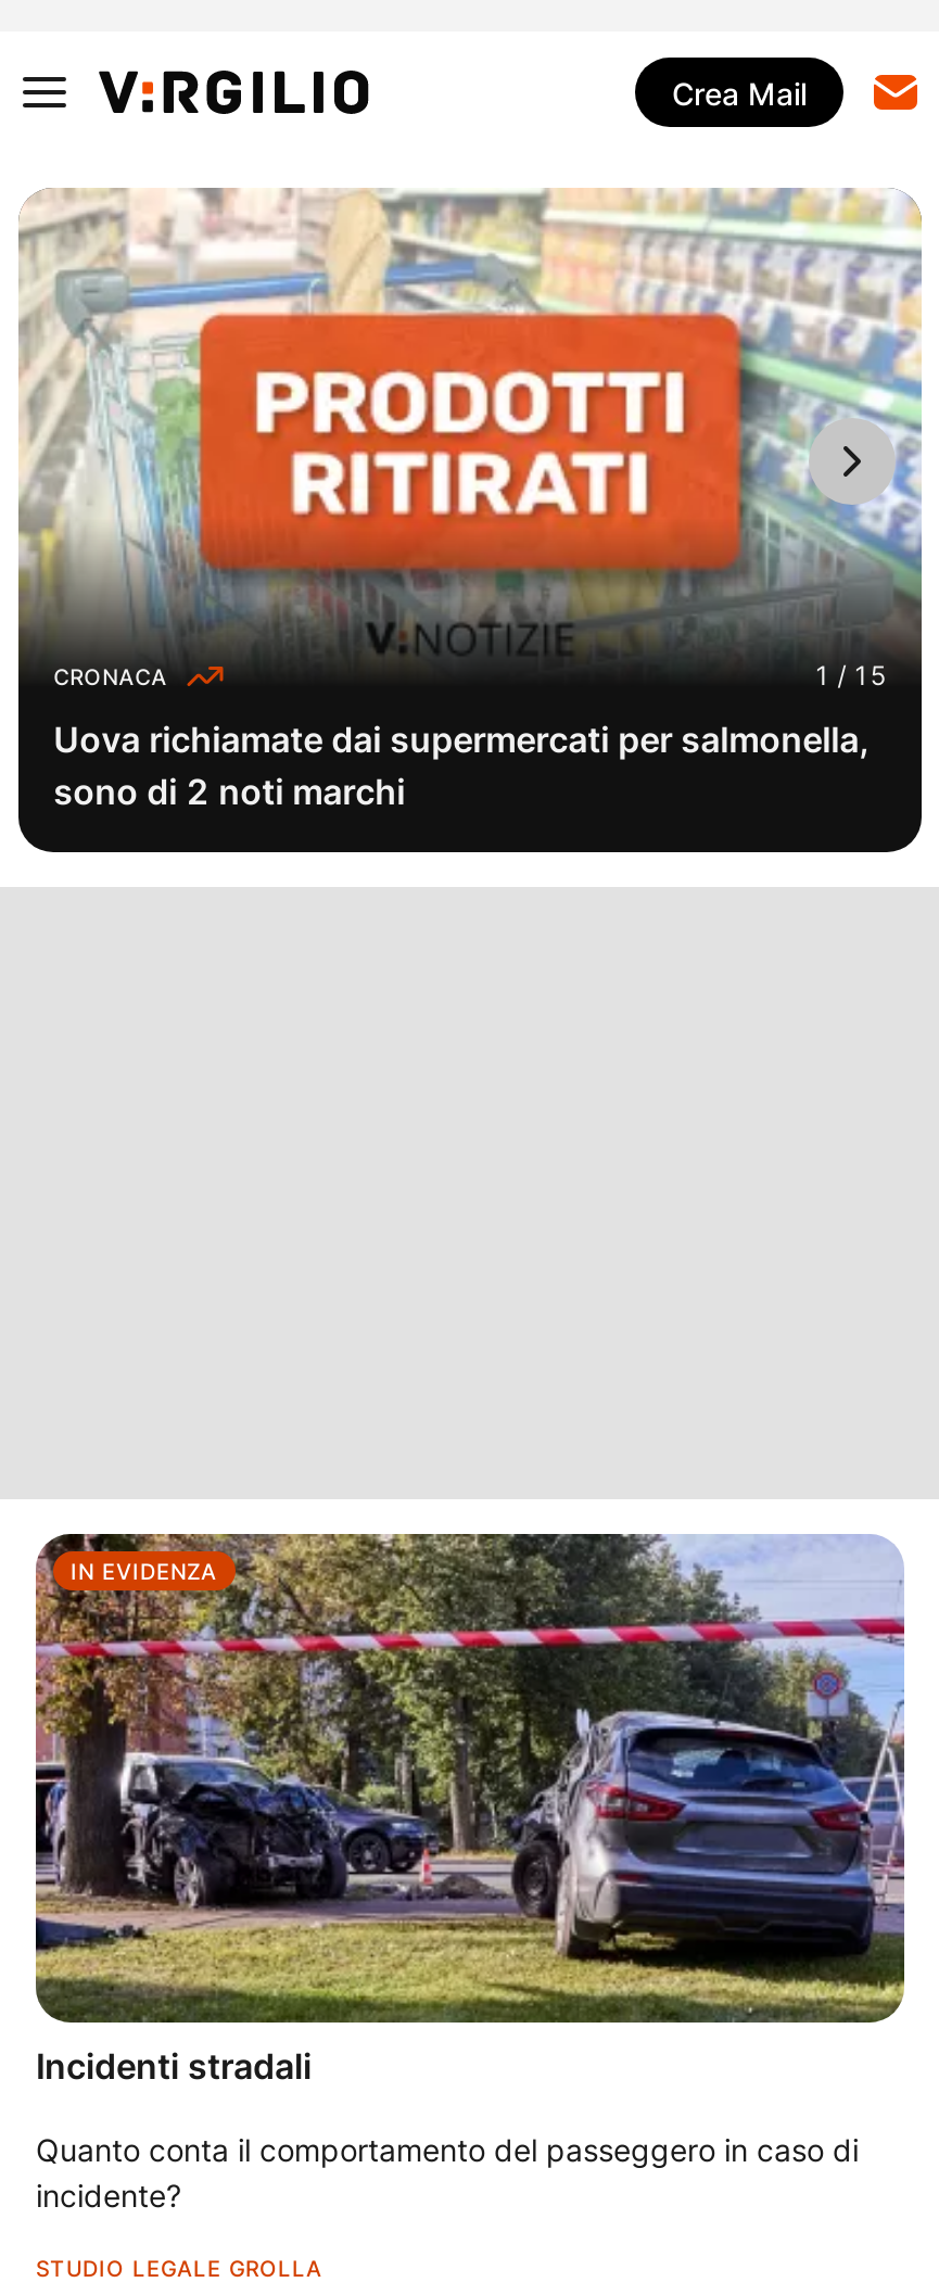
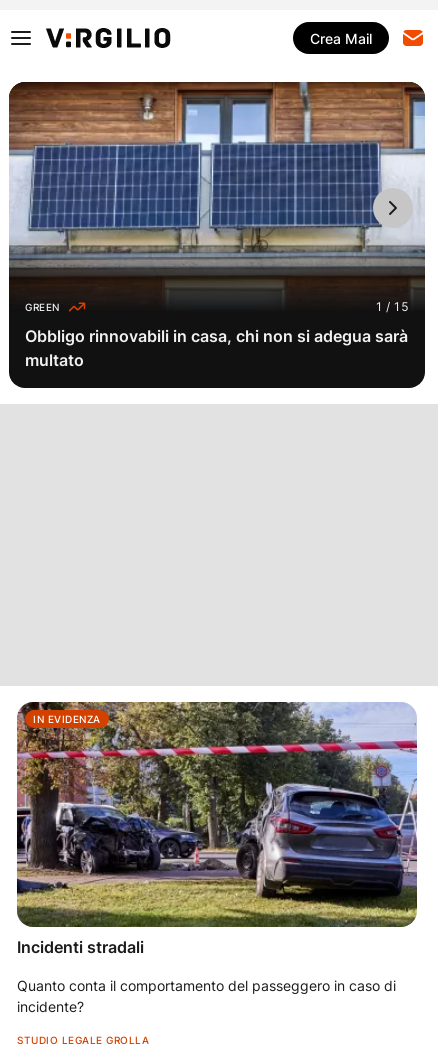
- [image]
- CRONACA
+ [image]
+ GREEN

- Uova richiamate dai supermercati per salmonella,
- sono di 2 noti marchi
+ Obbligo rinnovabili in casa, chi non si adegua sarà
+ multato
